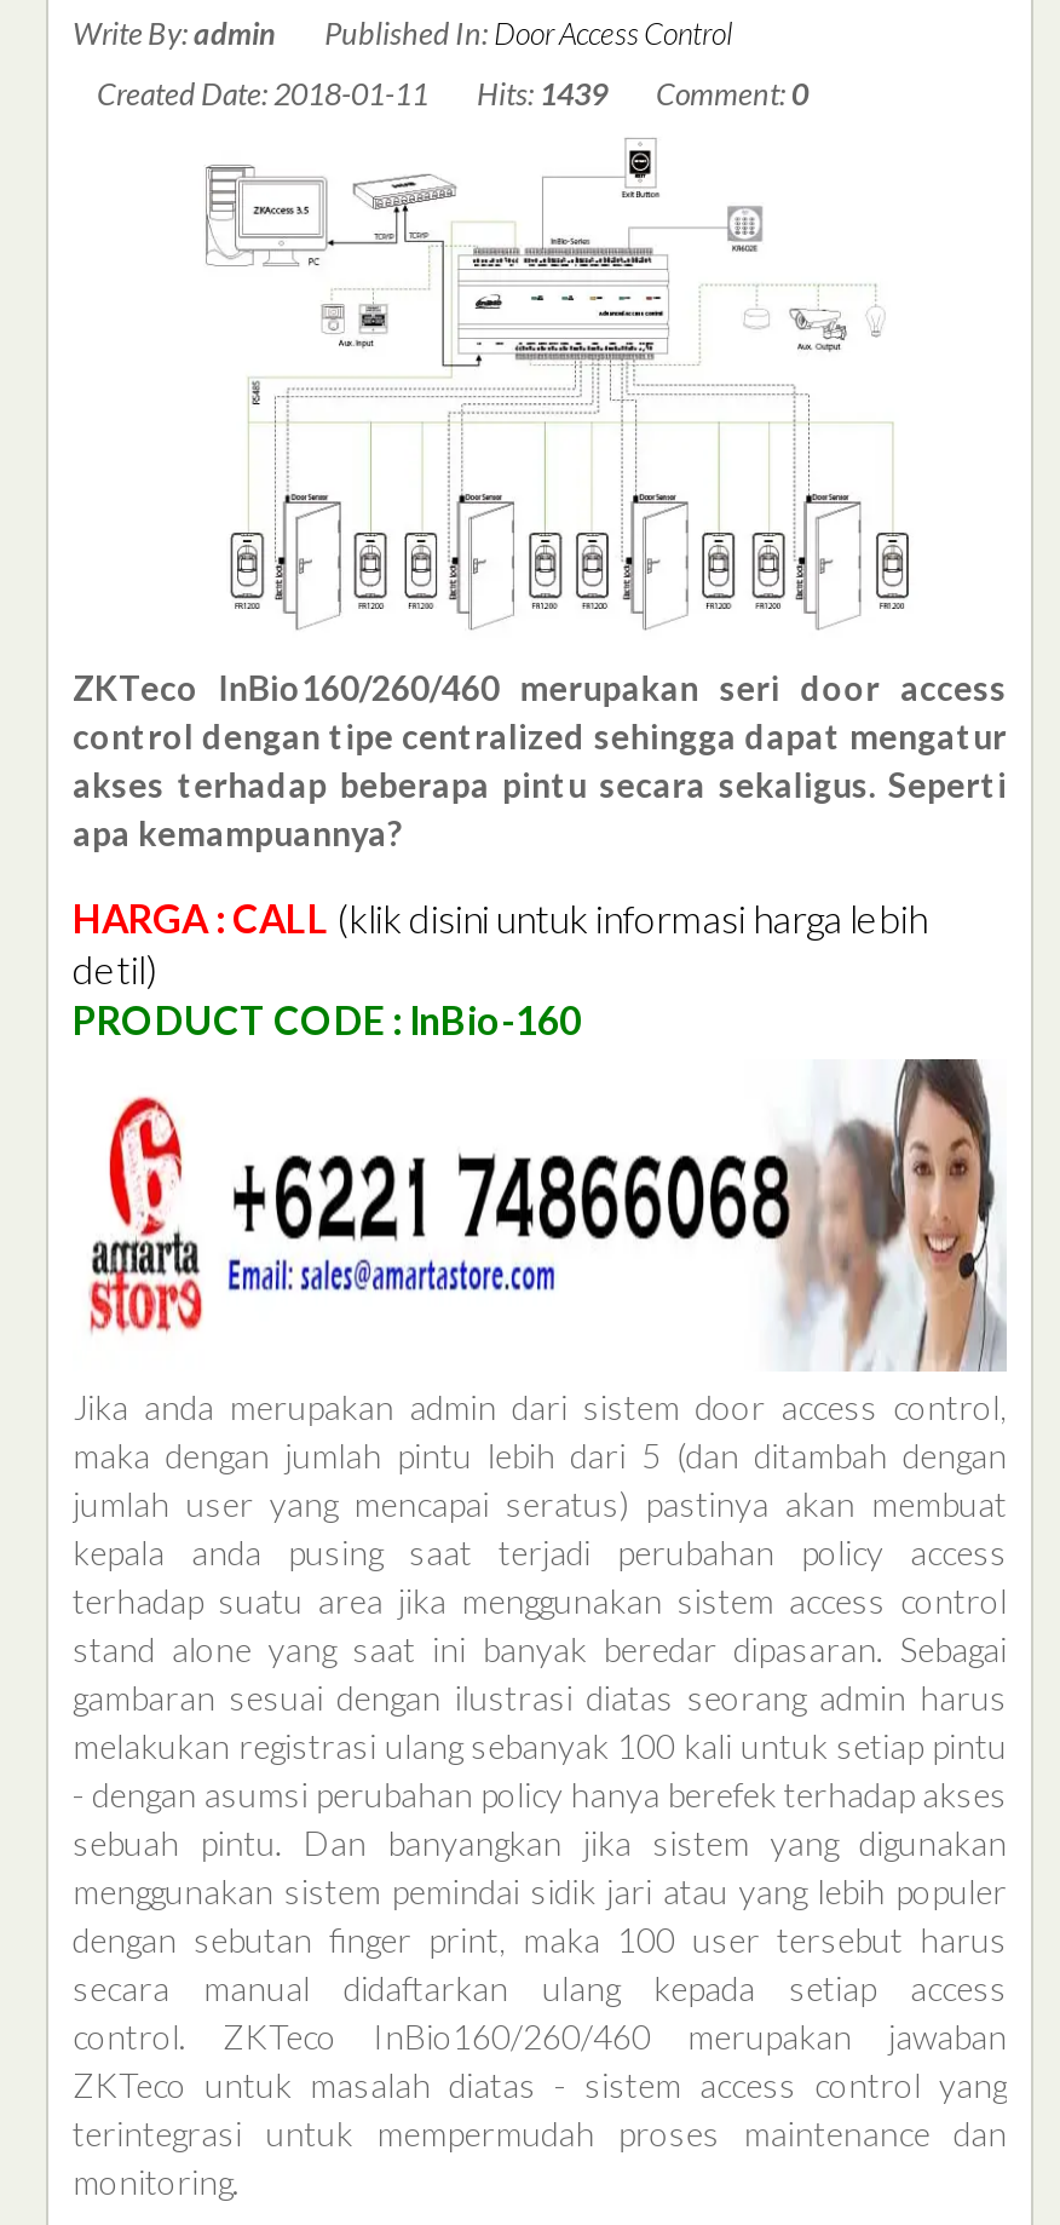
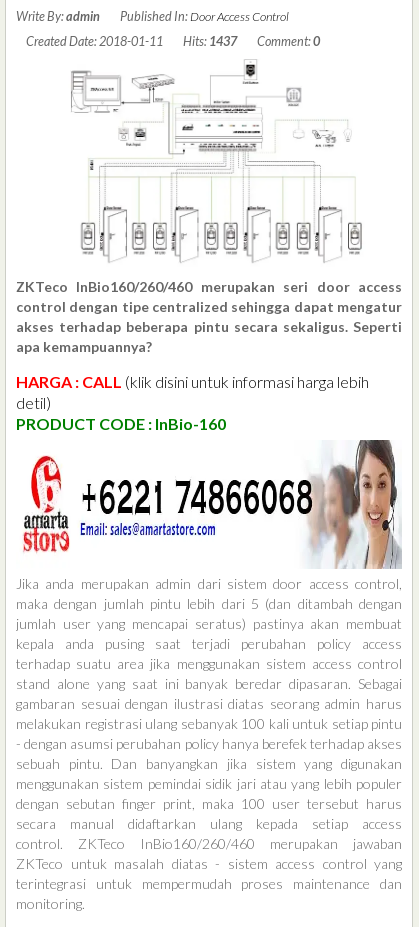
- Created Date: 2018-01-11 Hits: 1439 Comment: 0
+ Created Date: 2018-01-11 Hits: 1437 Comment: 0
